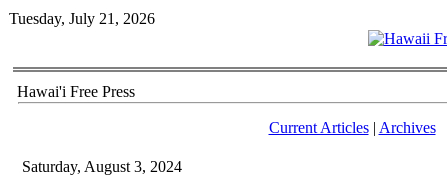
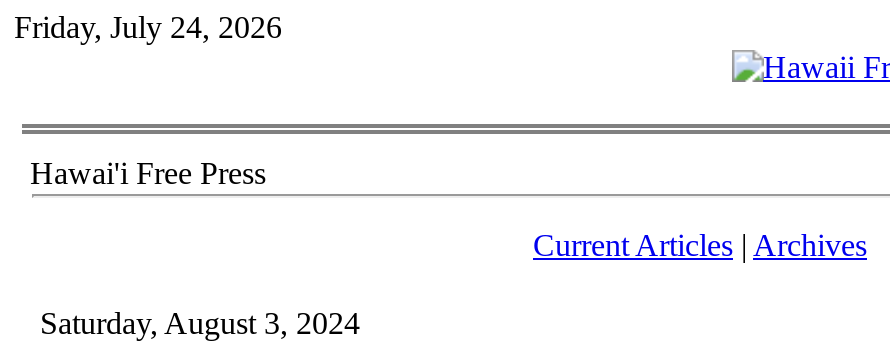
- Tuesday, July 21, 2026
+ Friday, July 24, 2026
